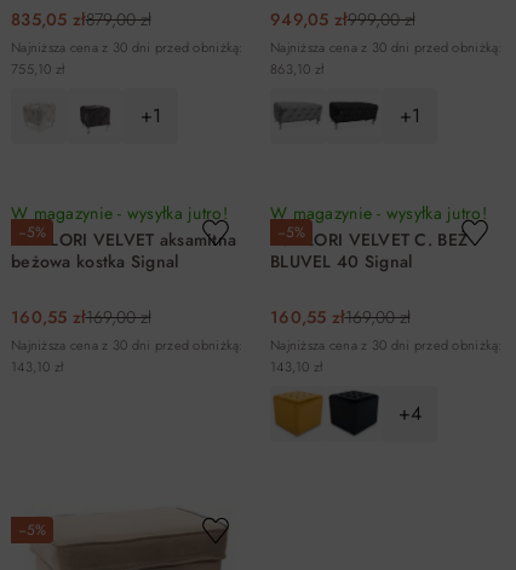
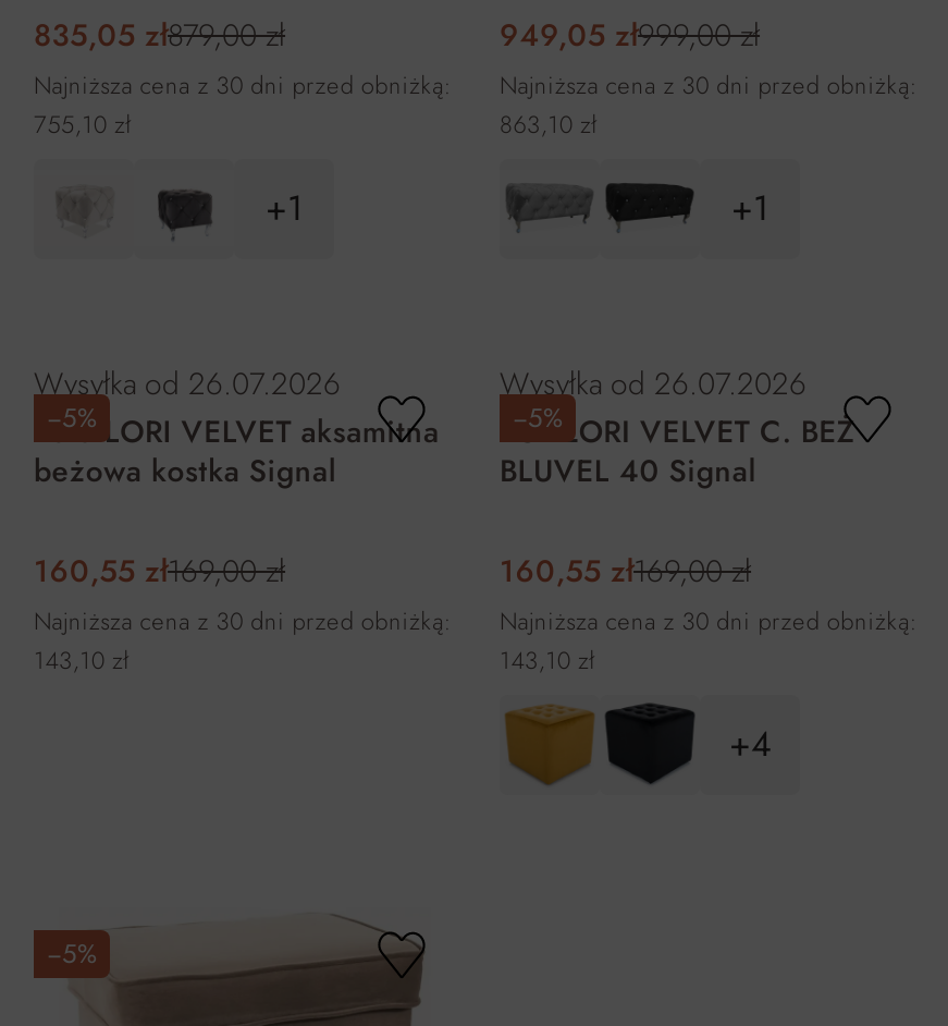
- W magazynie - wysyłka jutro!
+ Wysyłka od 26.07.2026

- W magazynie - wysyłka jutro!
+ Wysyłka od 26.07.2026
